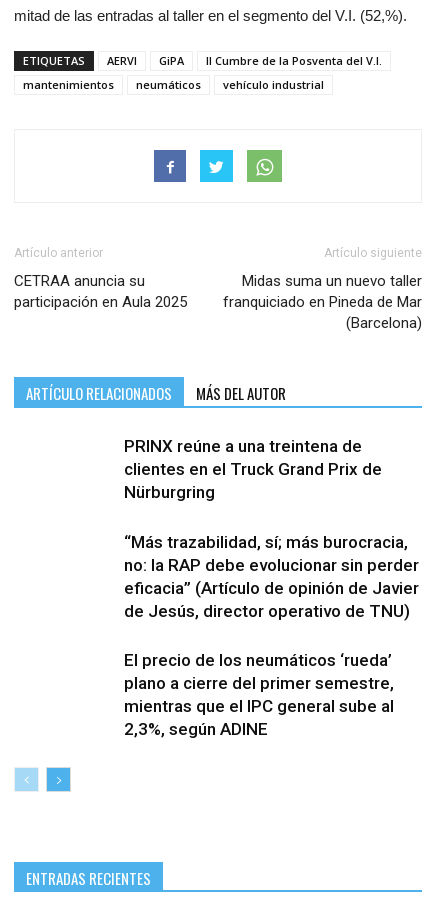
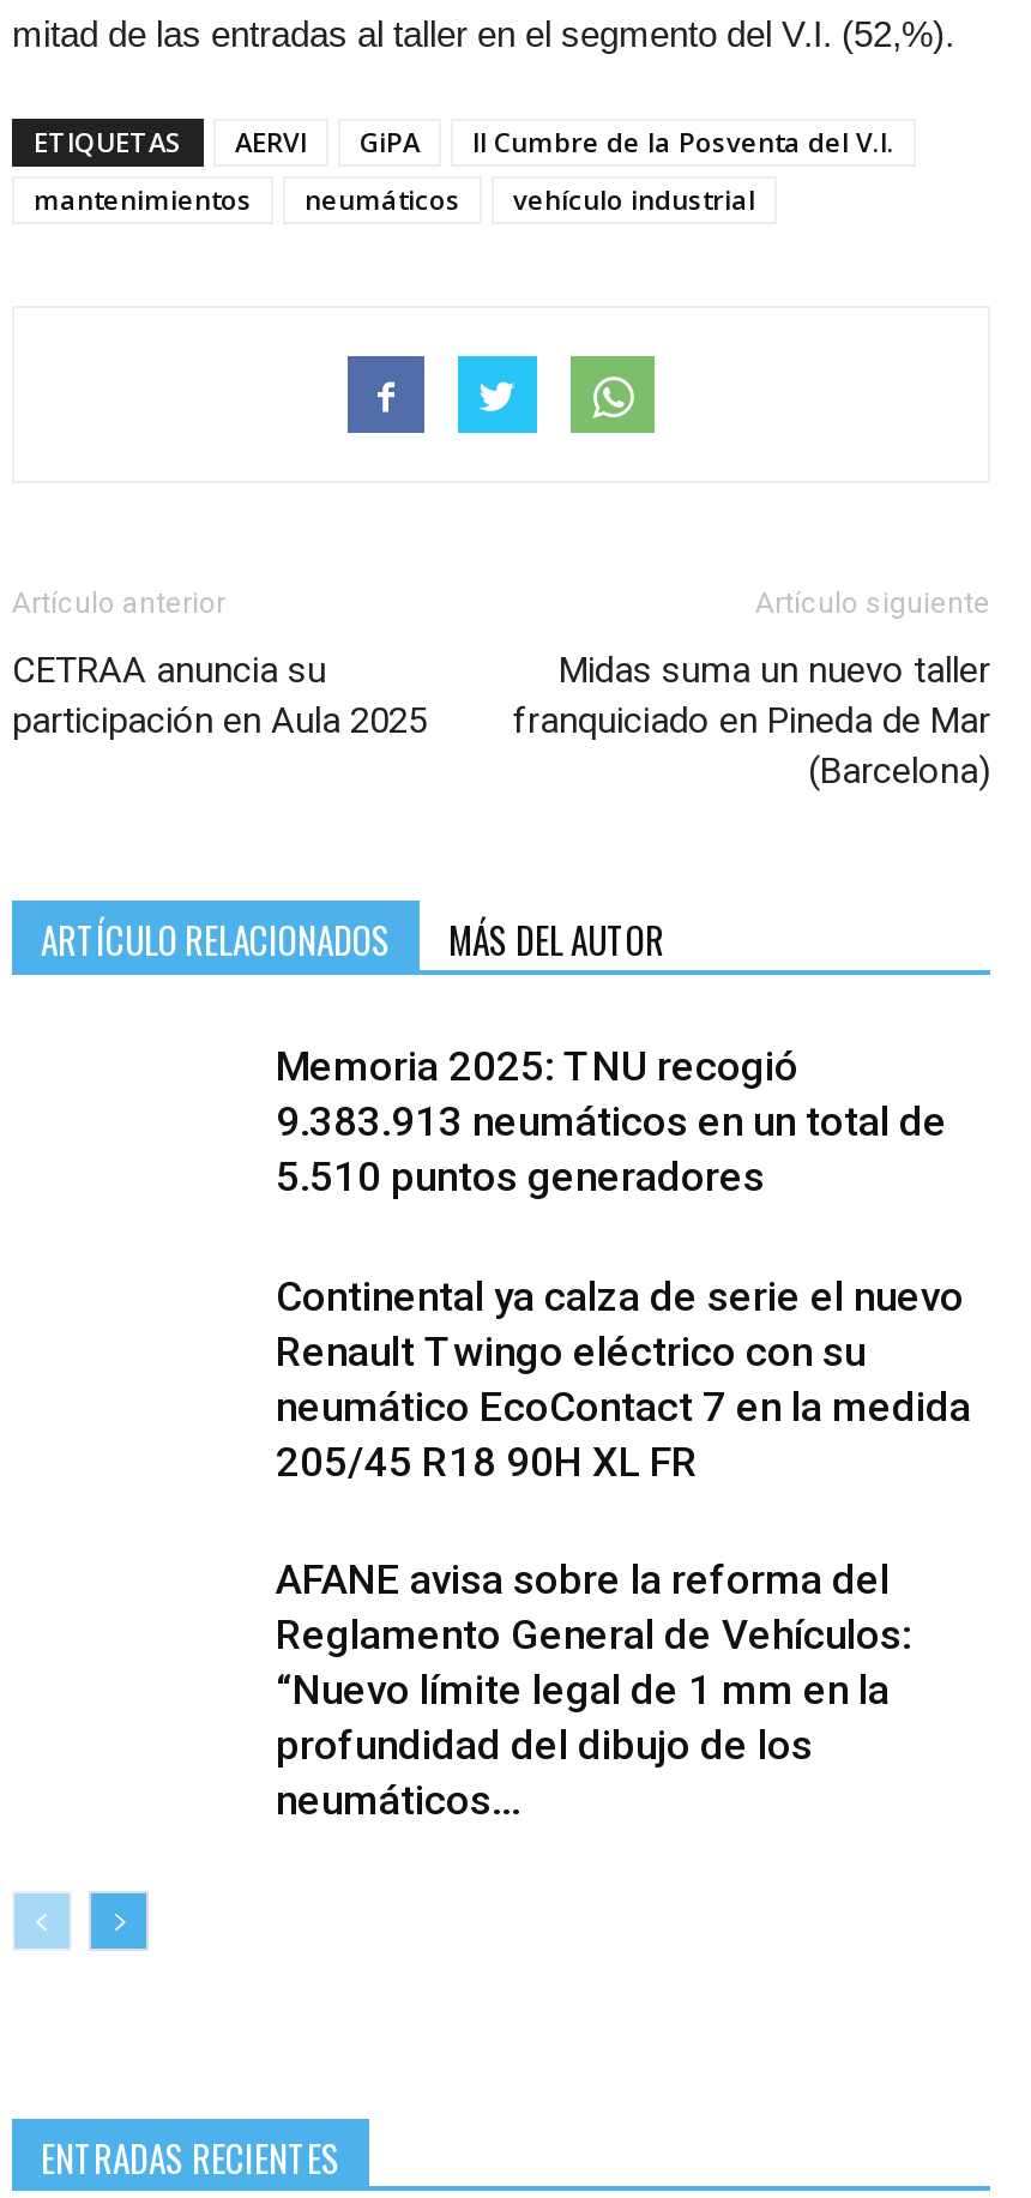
- PRINX reúne a una treintena de
- clientes en el Truck Grand Prix de
- Nürburgring
+ Memoria 2025: TNU recogió
+ 9.383.913 neumáticos en un total de
+ 5.510 puntos generadores

- “Más trazabilidad, sí; más burocracia,
- no: la RAP debe evolucionar sin perder
- eficacia” (Artículo de opinión de Javier
- de Jesús, director operativo de TNU)
+ Continental ya calza de serie el nuevo
+ Renault Twingo eléctrico con su
+ neumático EcoContact 7 en la medida
+ 205/45 R18 90H XL FR

- El precio de los neumáticos ‘rueda’
- plano a cierre del primer semestre,
- mientras que el IPC general sube al
- 2,3%, según ADINE
+ AFANE avisa sobre la reforma del
+ Reglamento General de Vehículos:
+ “Nuevo límite legal de 1 mm en la
+ profundidad del dibujo de los
+ neumáticos...
